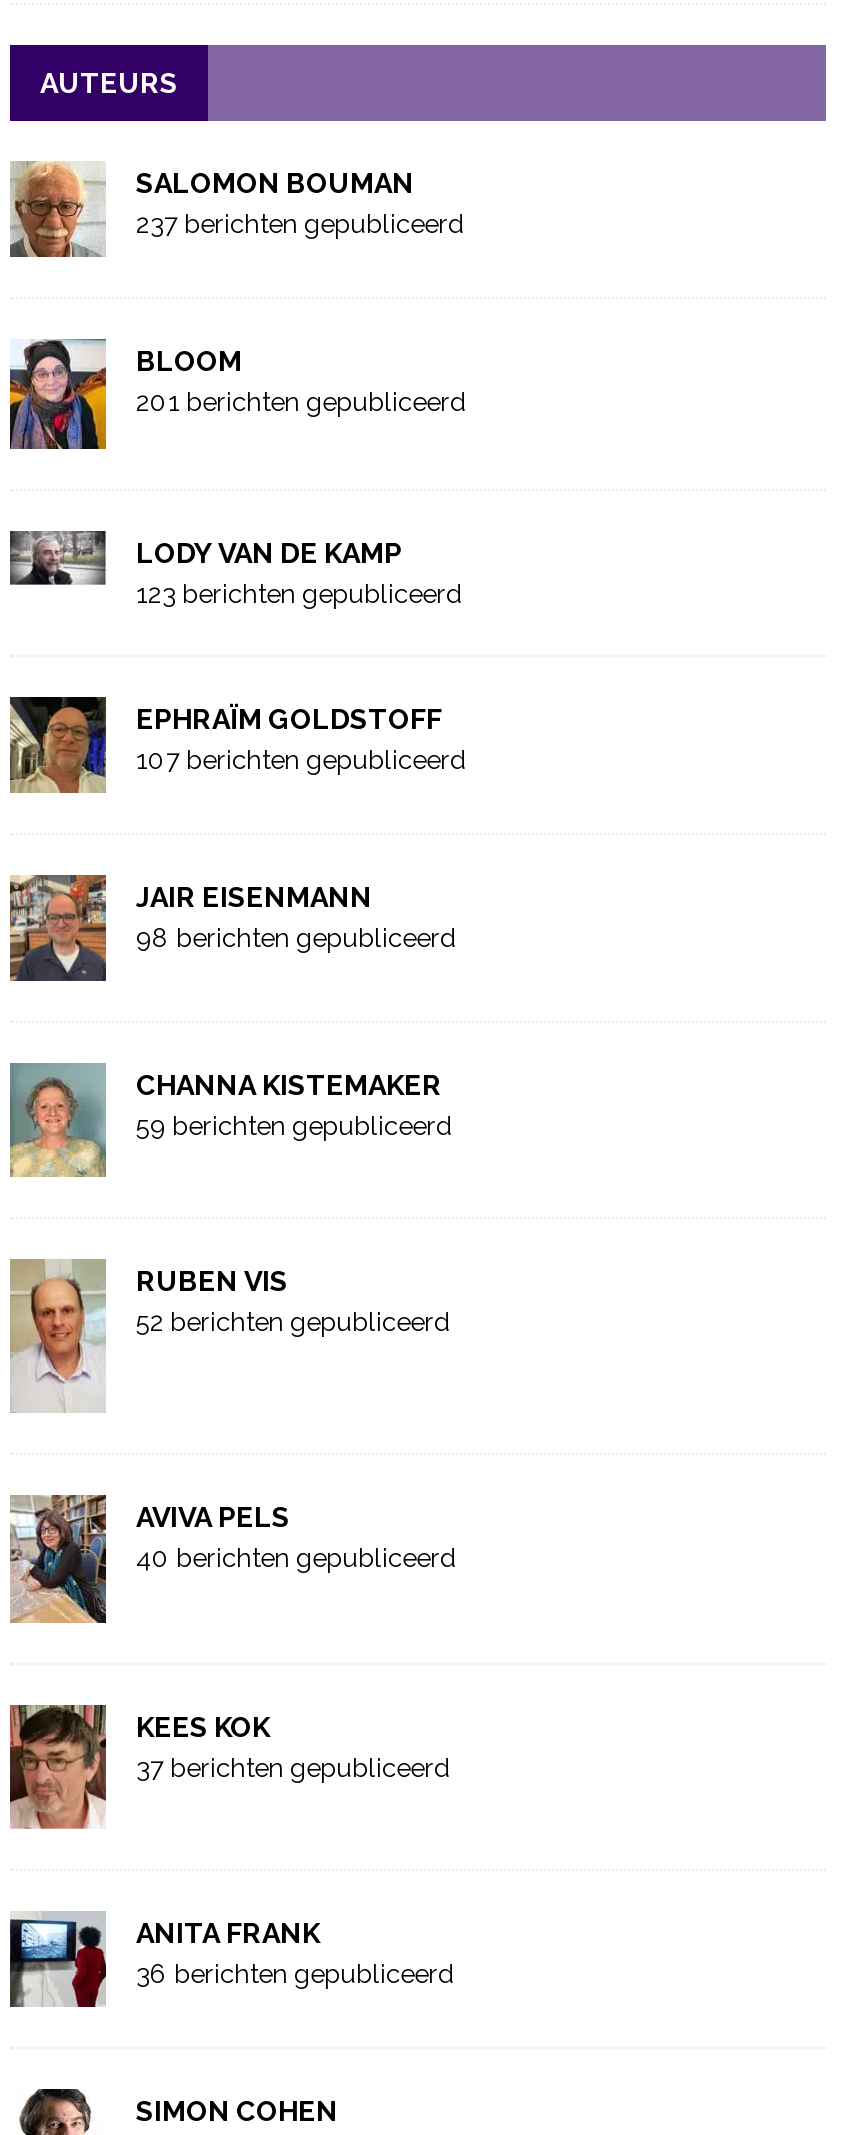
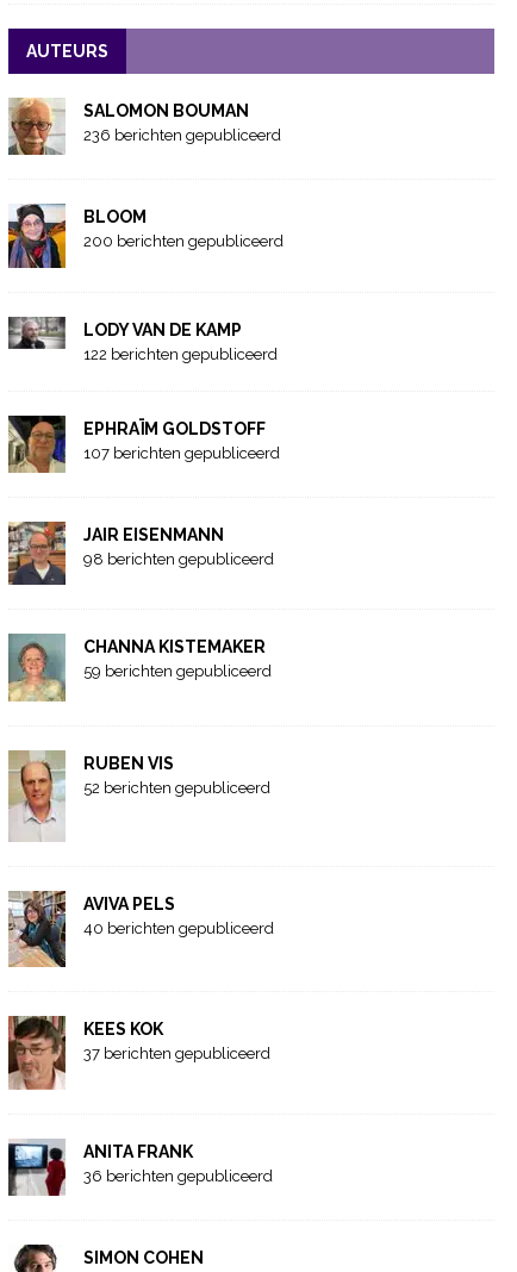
- 237 berichten gepubliceerd
+ 236 berichten gepubliceerd

- 201 berichten gepubliceerd
+ 200 berichten gepubliceerd

- 123 berichten gepubliceerd
+ 122 berichten gepubliceerd
